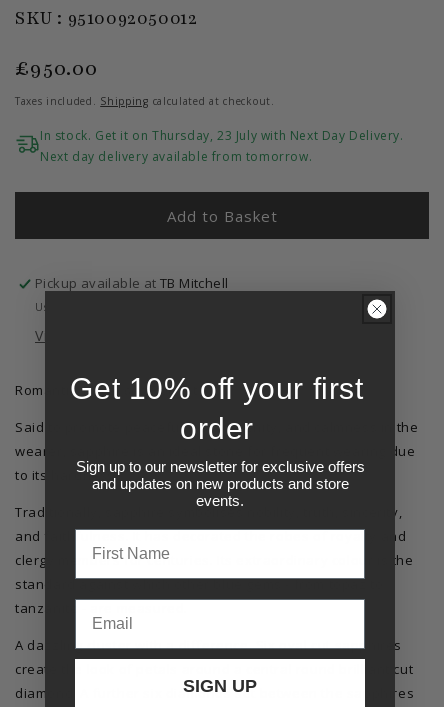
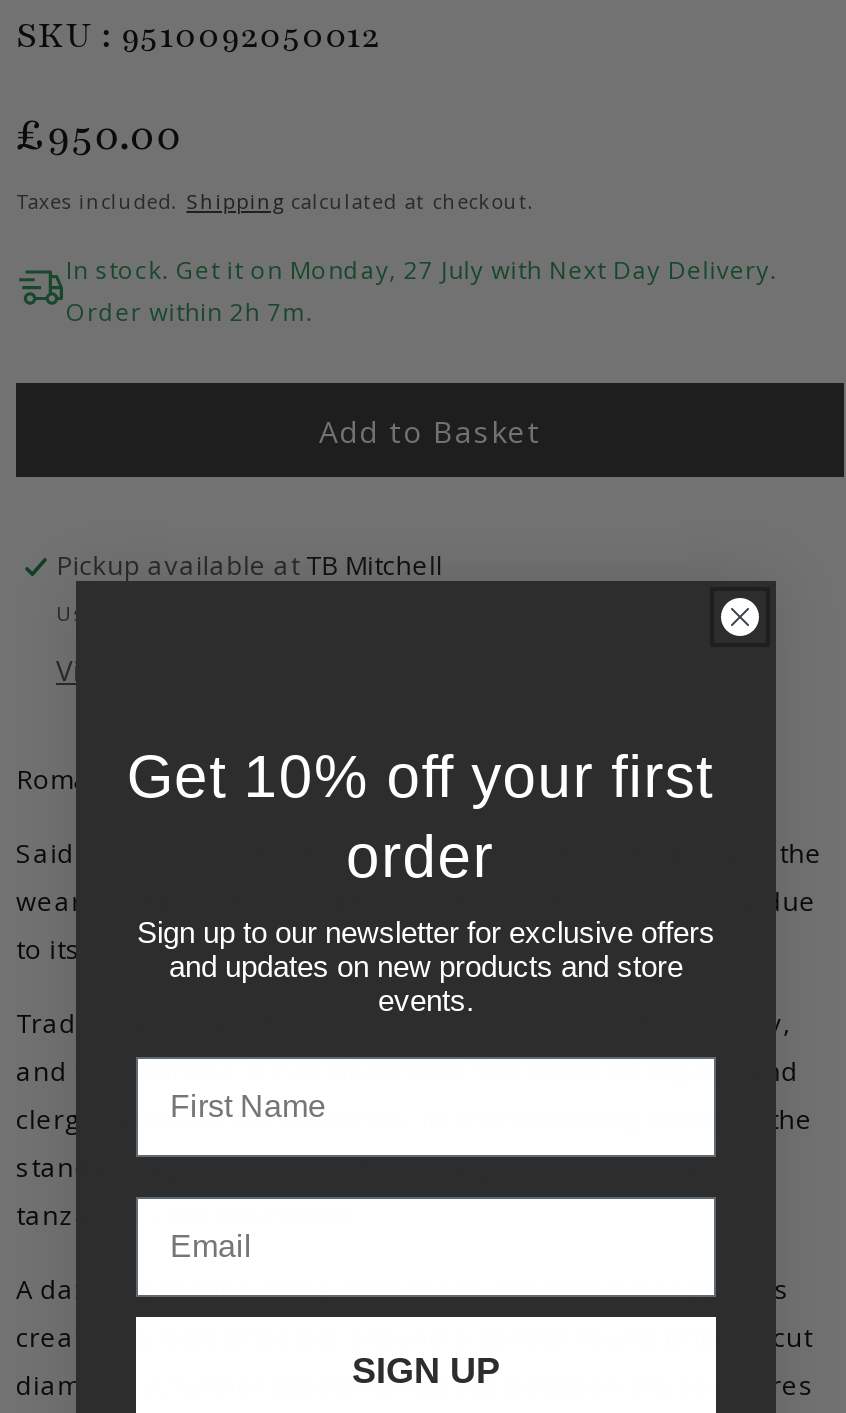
- In stock. Get it on Thursday, 23 July with Next Day Delivery.
- Next day delivery available from tomorrow.
+ In stock. Get it on Monday, 27 July with Next Day Delivery.
+ Order within 2h 7m.
